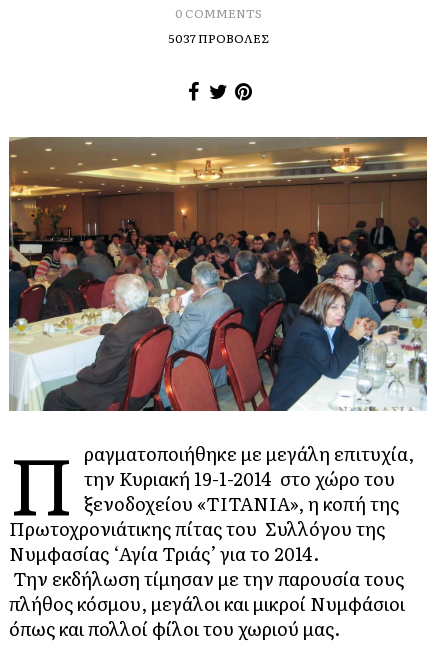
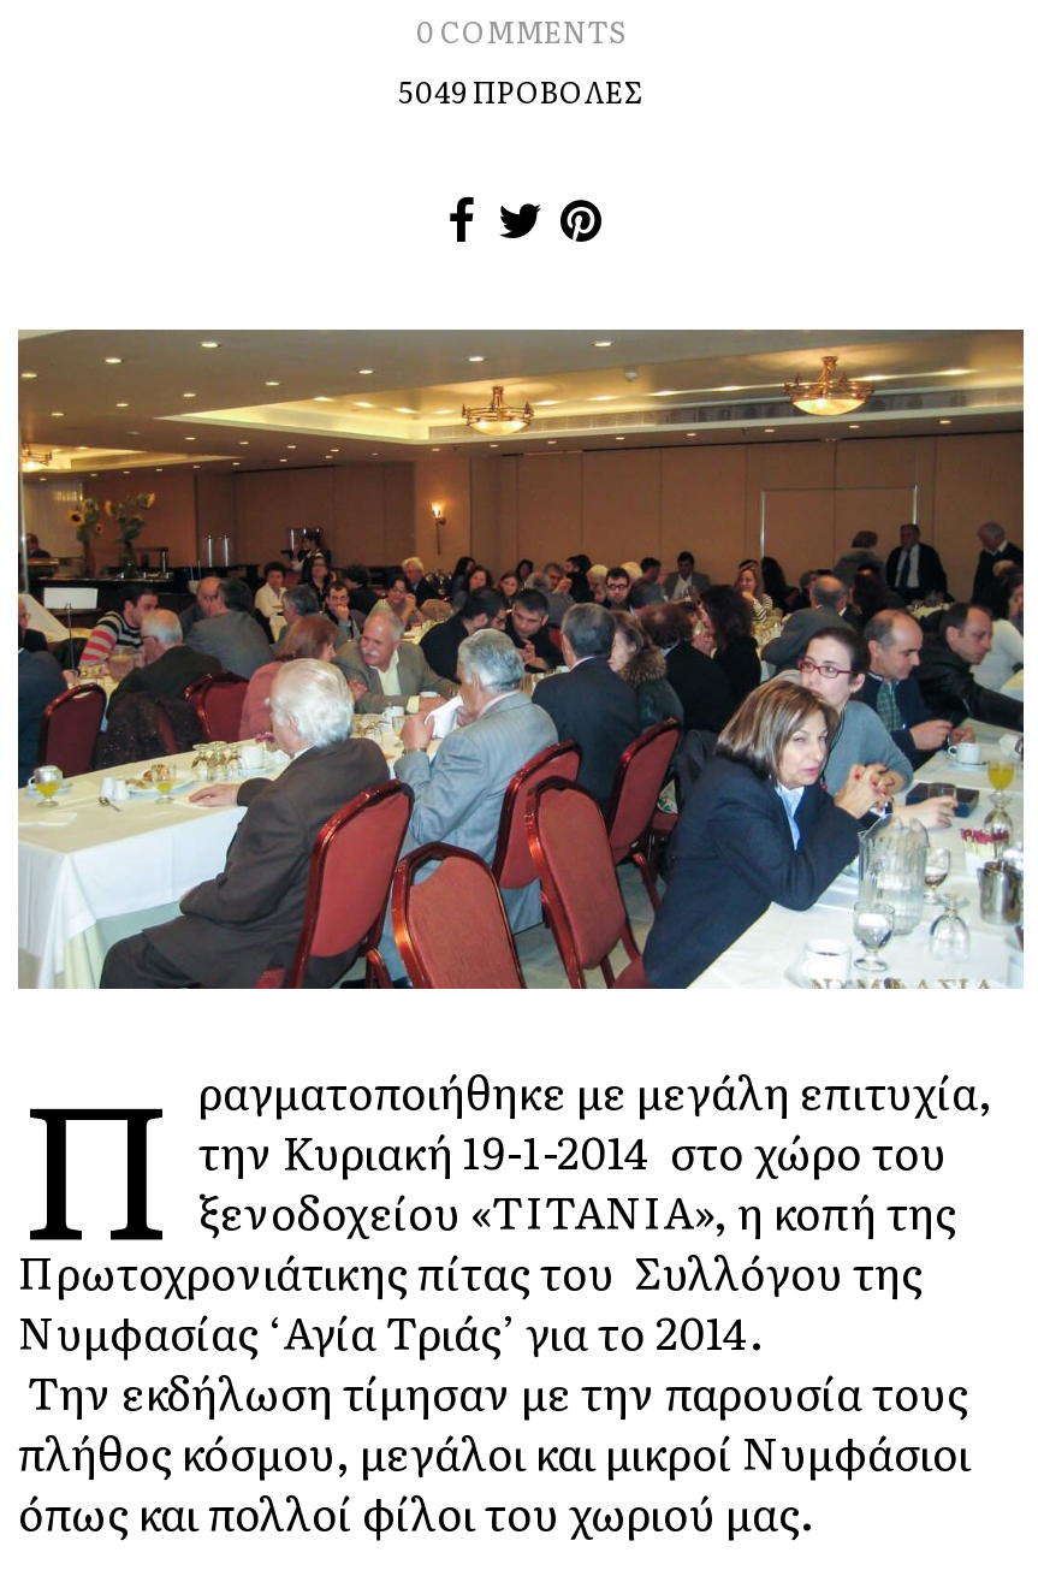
- 5037 ΠΡΟΒΟΛΕΣ
+ 5049 ΠΡΟΒΟΛΕΣ
